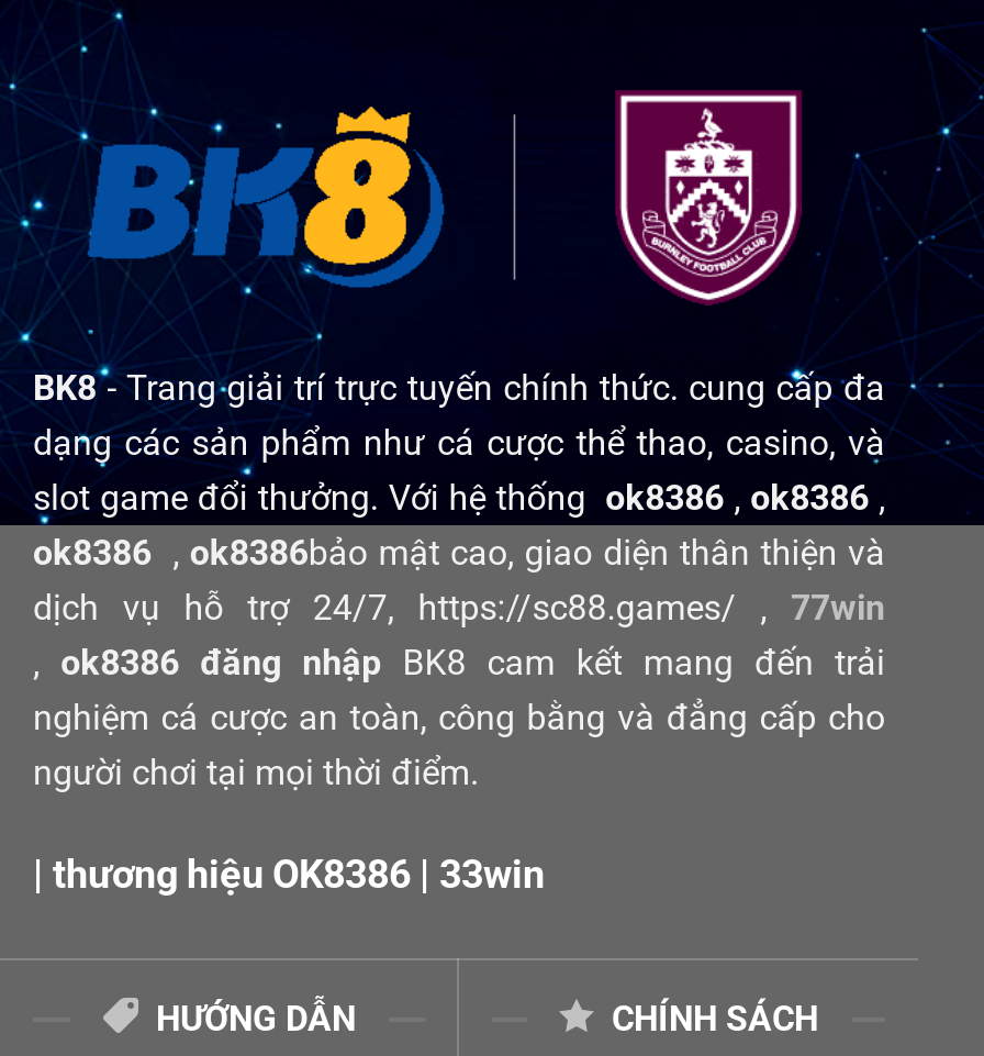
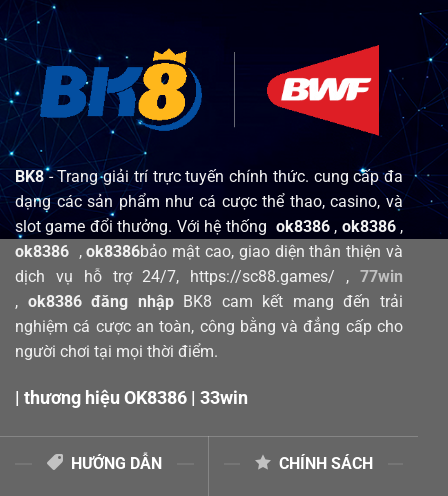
- [image]
+ [image]
